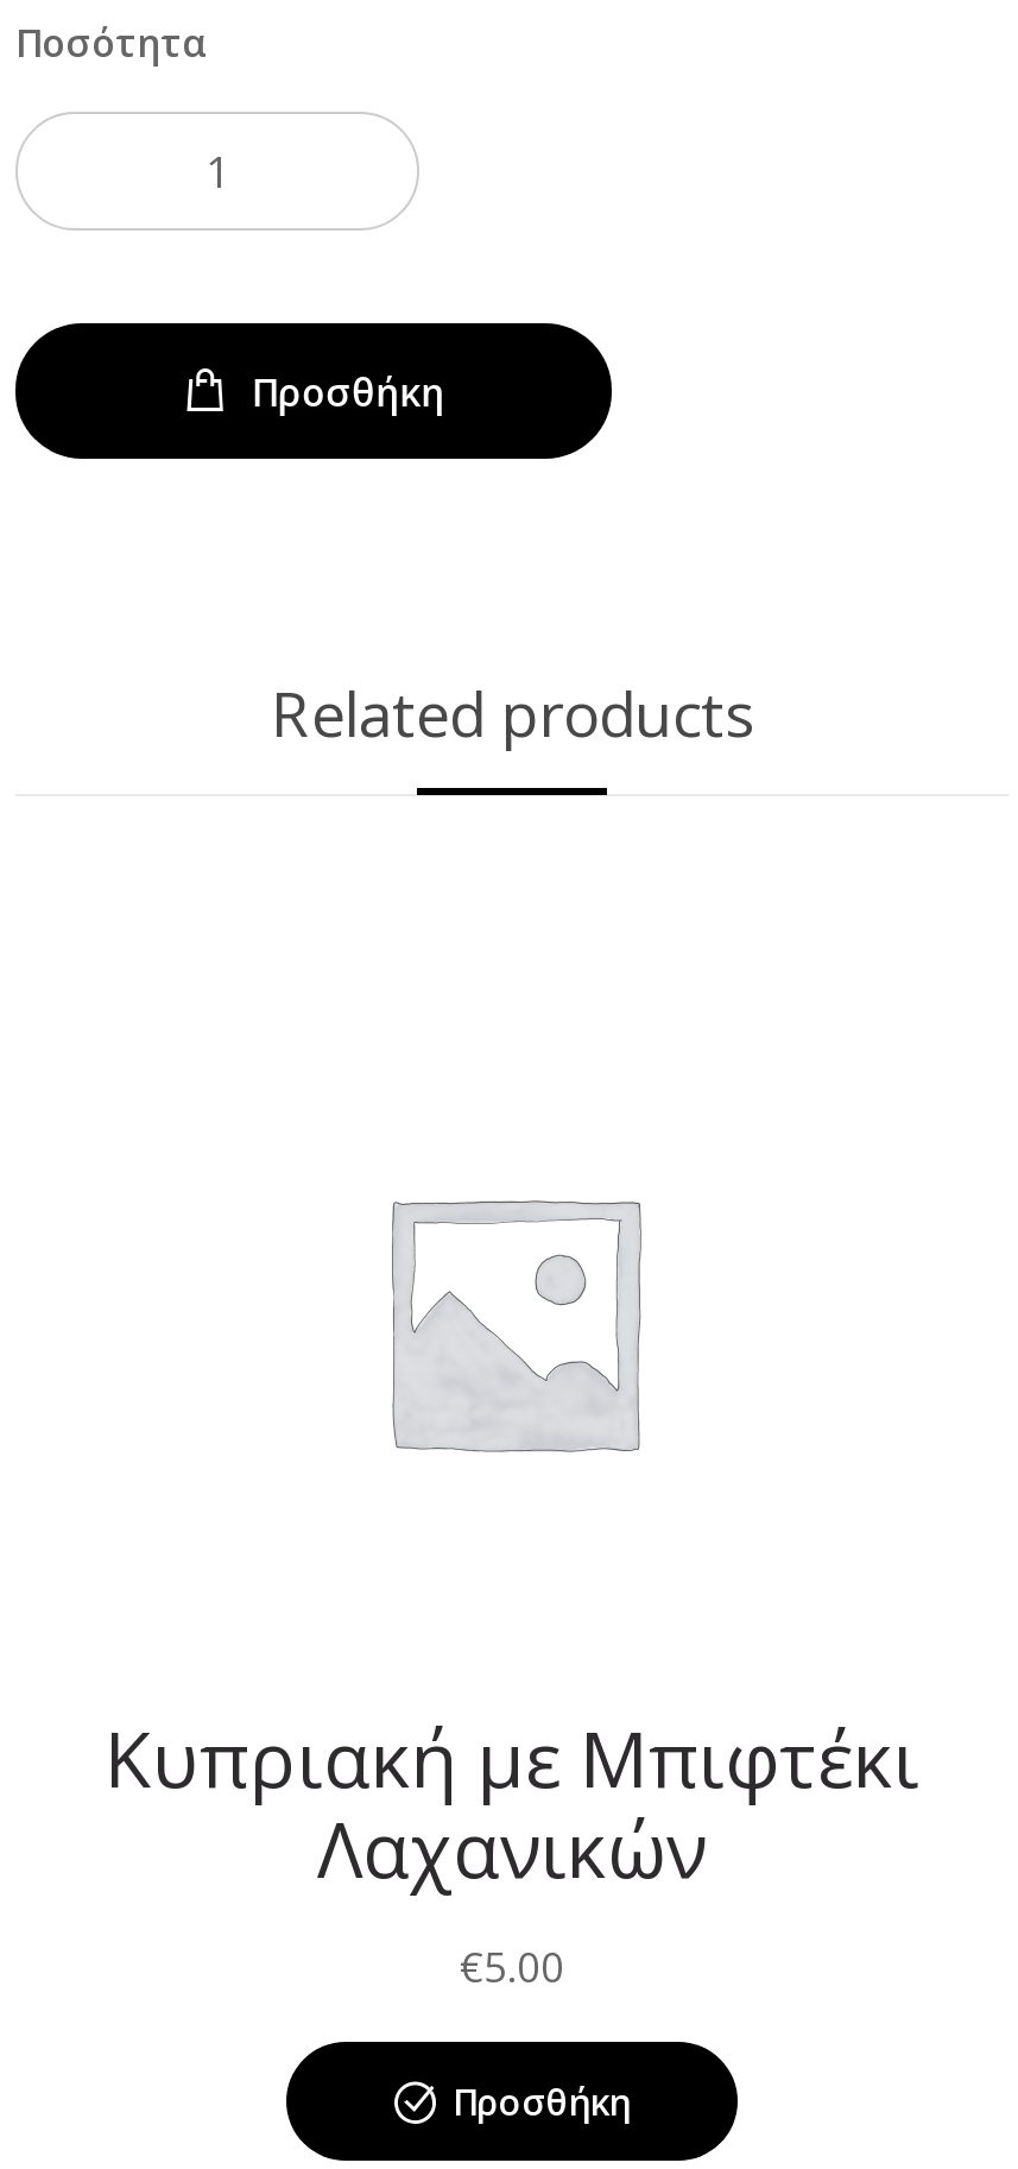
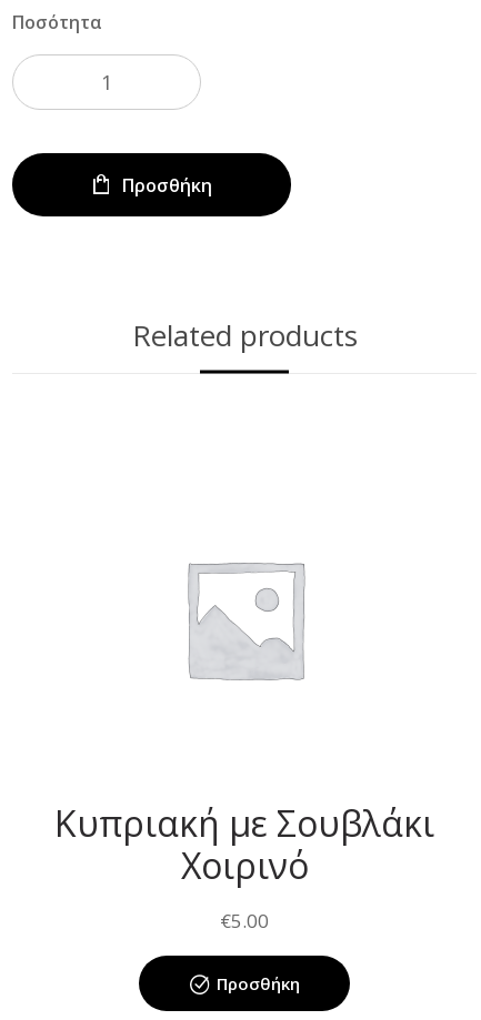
- Κυπριακή με Μπιφτέκι
- Λαχανικών
+ Κυπριακή με Σουβλάκι
+ Χοιρινό
